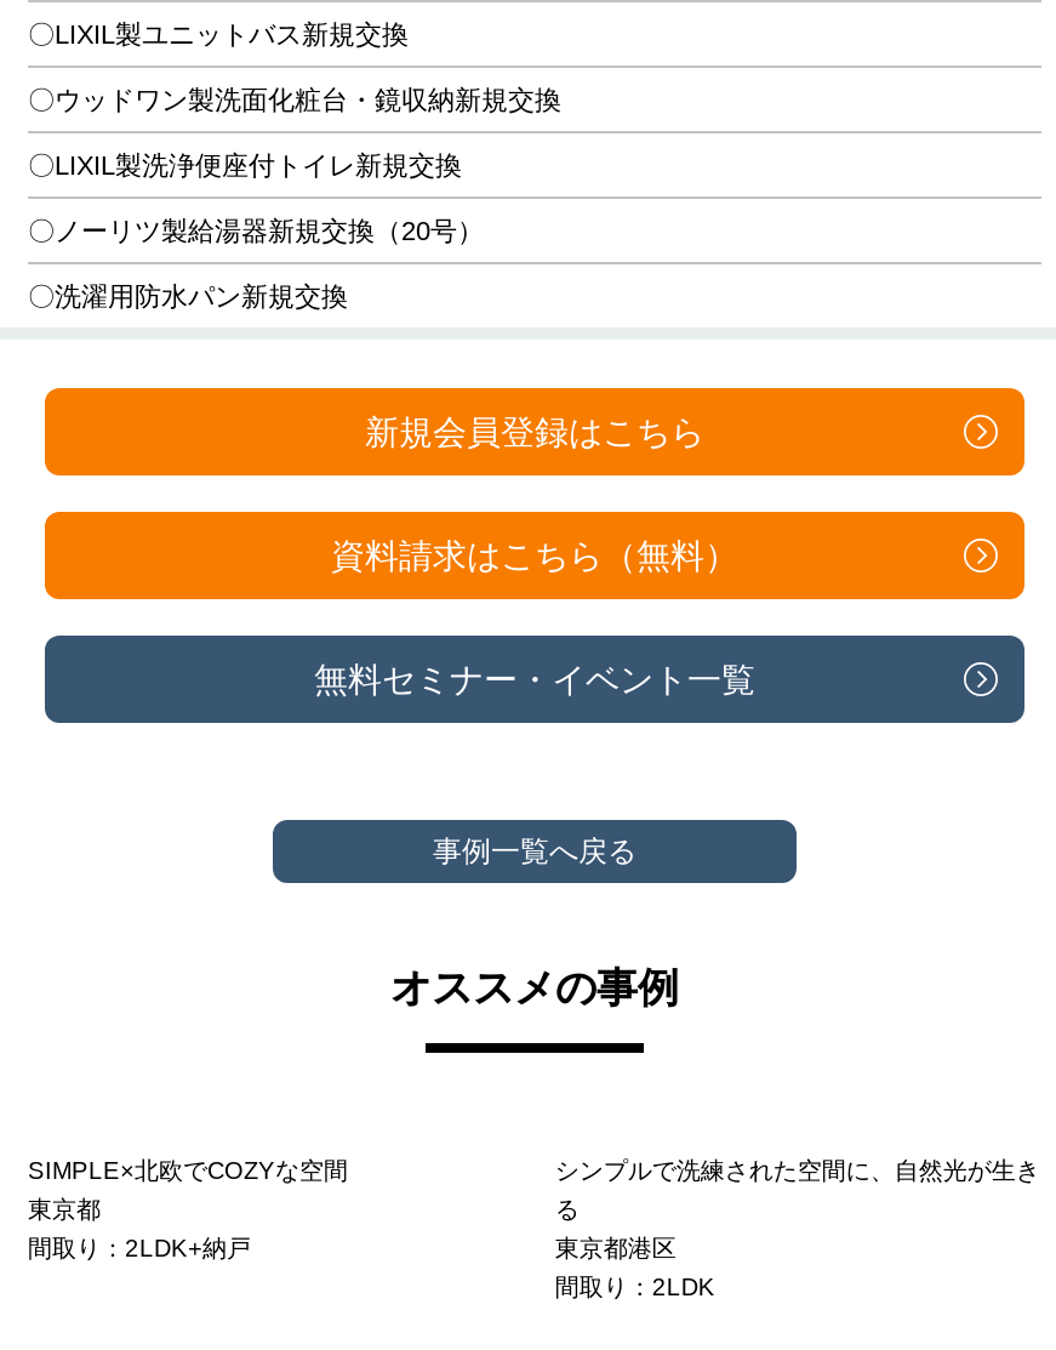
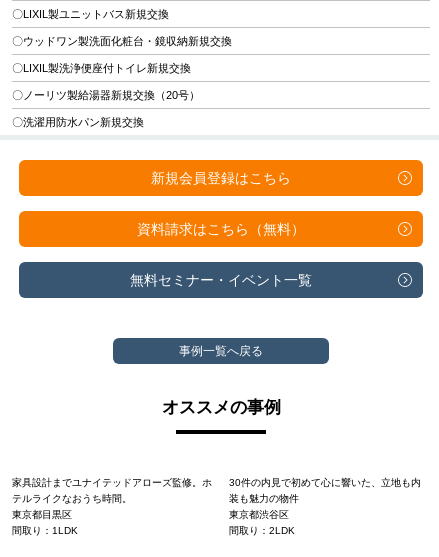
- SIMPLE×北欧でCOZYな空間
- 東京都
- 間取り：2LDK+納戸
+ 家具設計までユナイテッドアローズ監修。ホ
+ テルライクなおうち時間。
+ 東京都目黒区
+ 間取り：1LDK

- シンプルで洗練された空間に、自然光が生き
- る
- 東京都港区
+ 30件の内見で初めて心に響いた、立地も内
+ 装も魅力の物件
+ 東京都渋谷区
